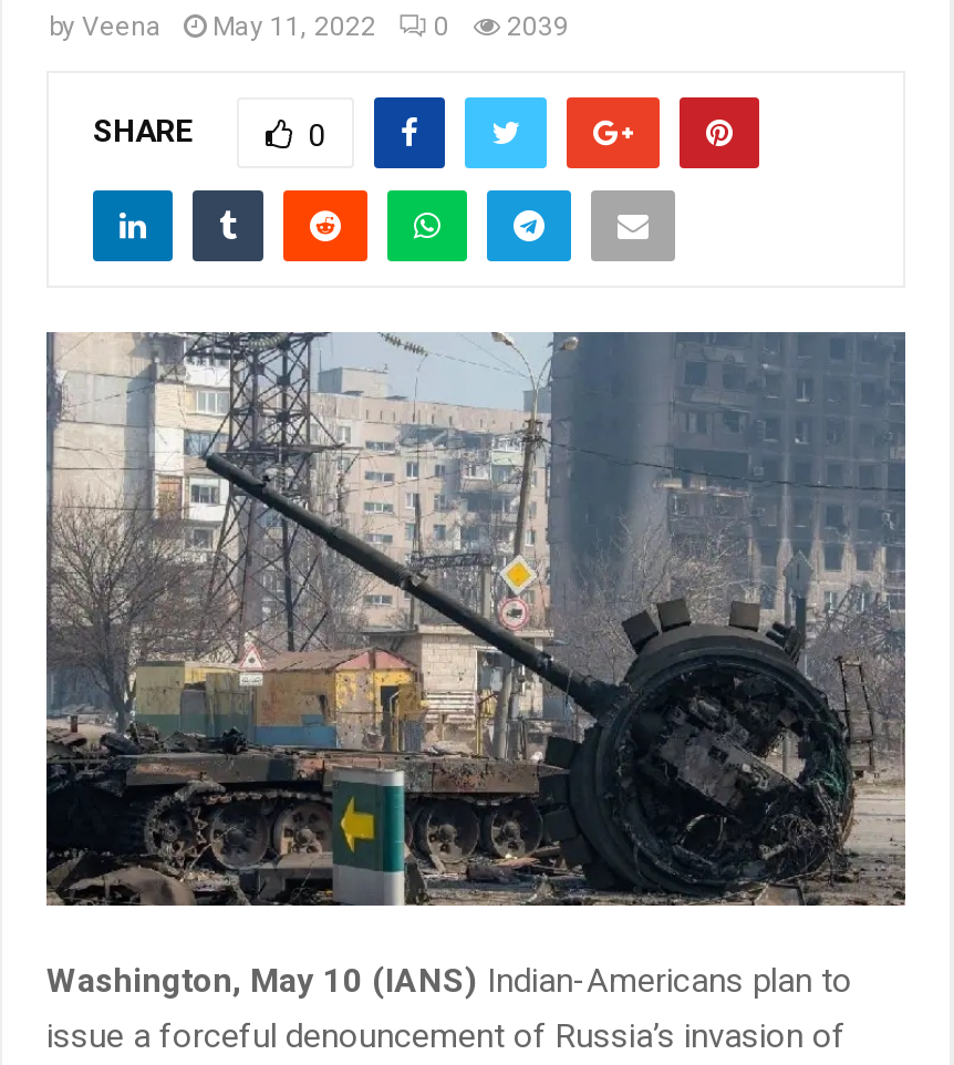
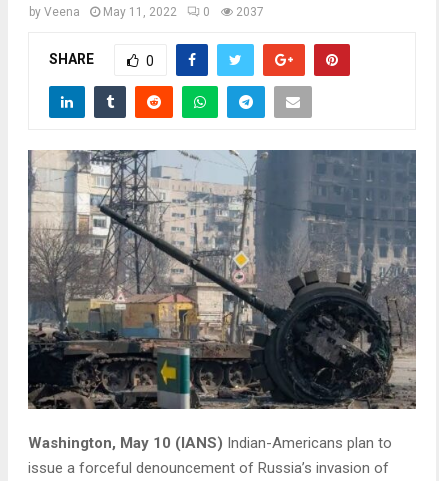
- by Veena May 11, 2022 0 2039
+ by Veena May 11, 2022 0 2037
